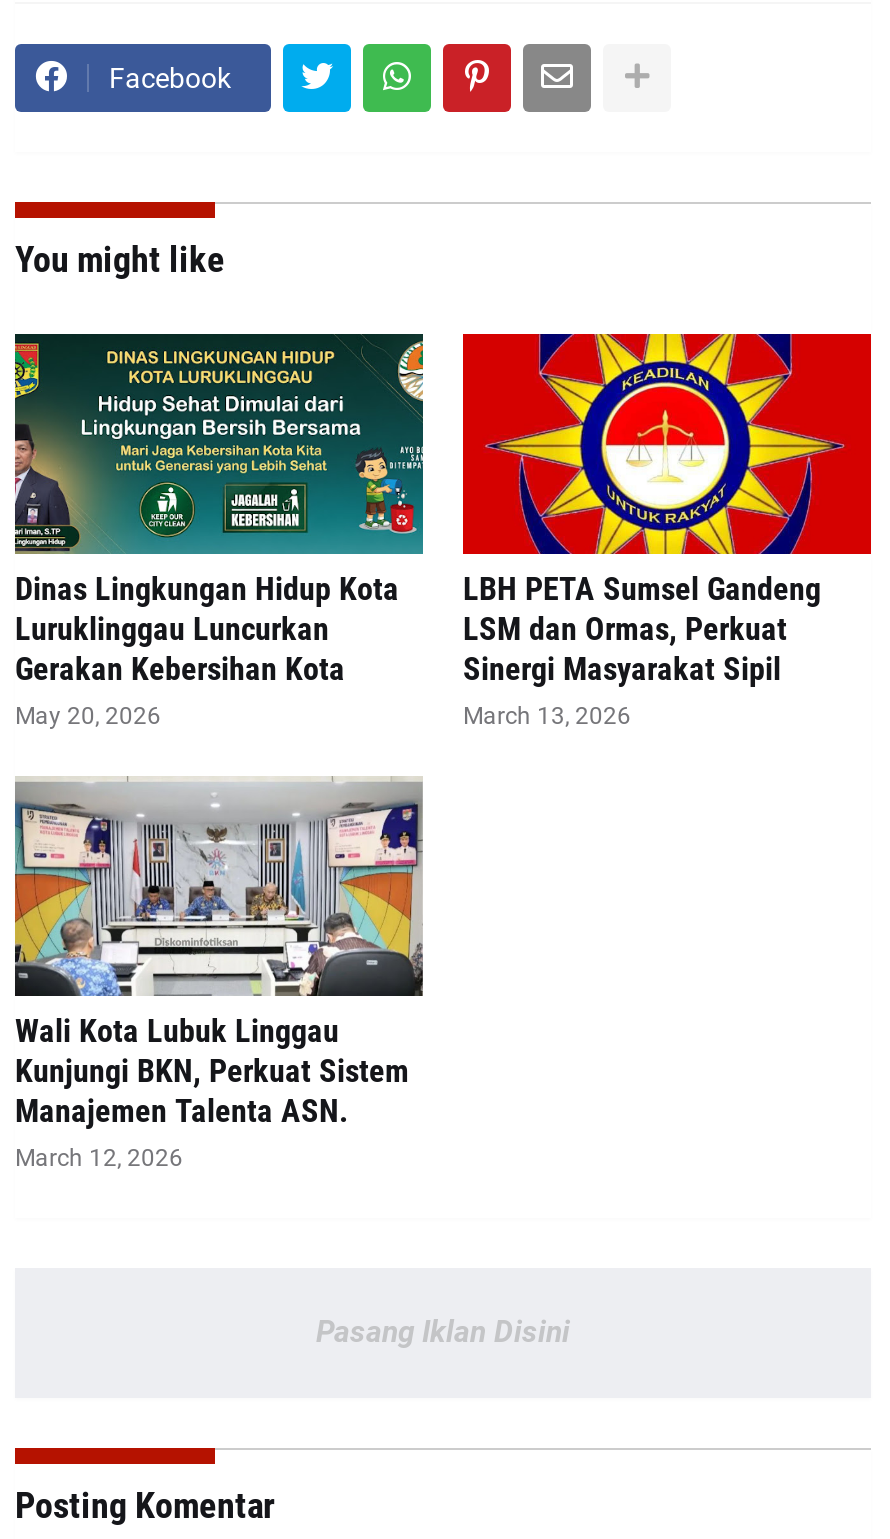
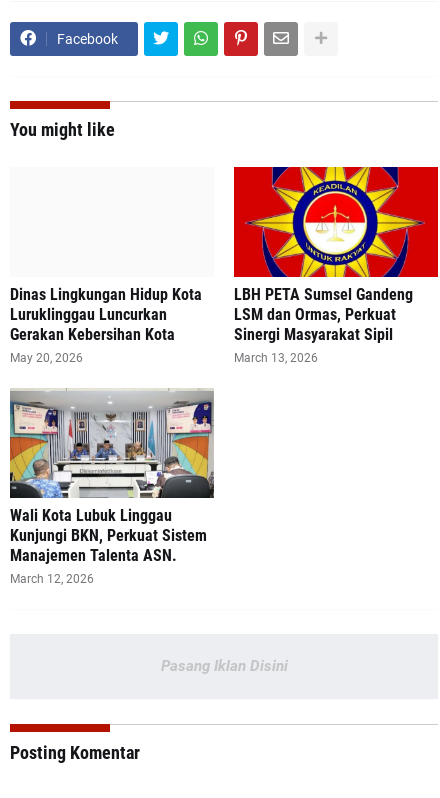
- [image]
